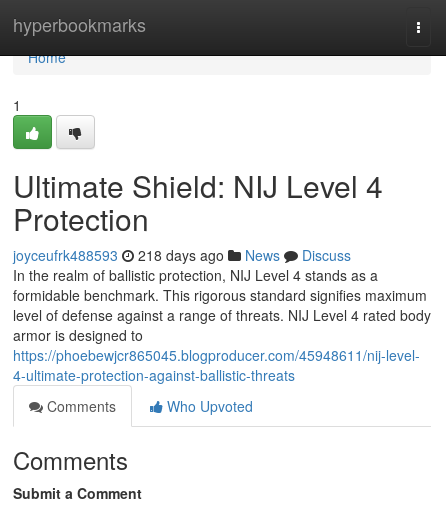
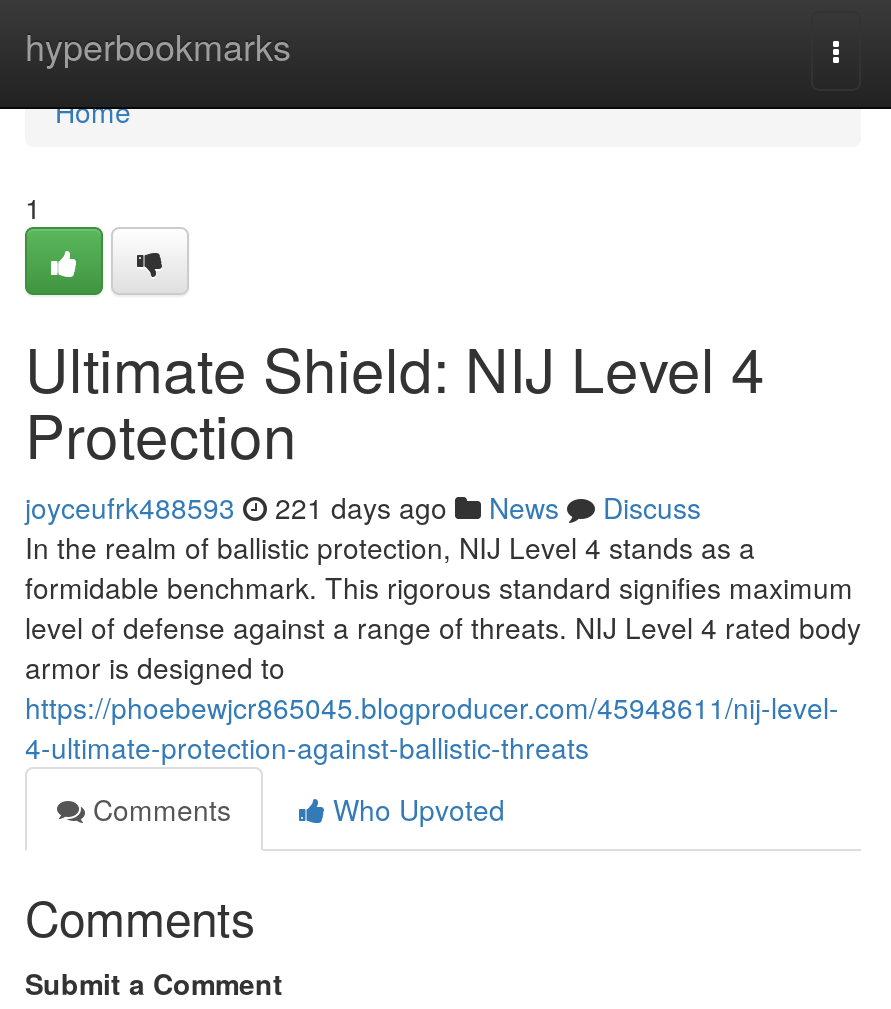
- joyceufrk488593 218 days ago News Discuss
+ joyceufrk488593 221 days ago News Discuss
